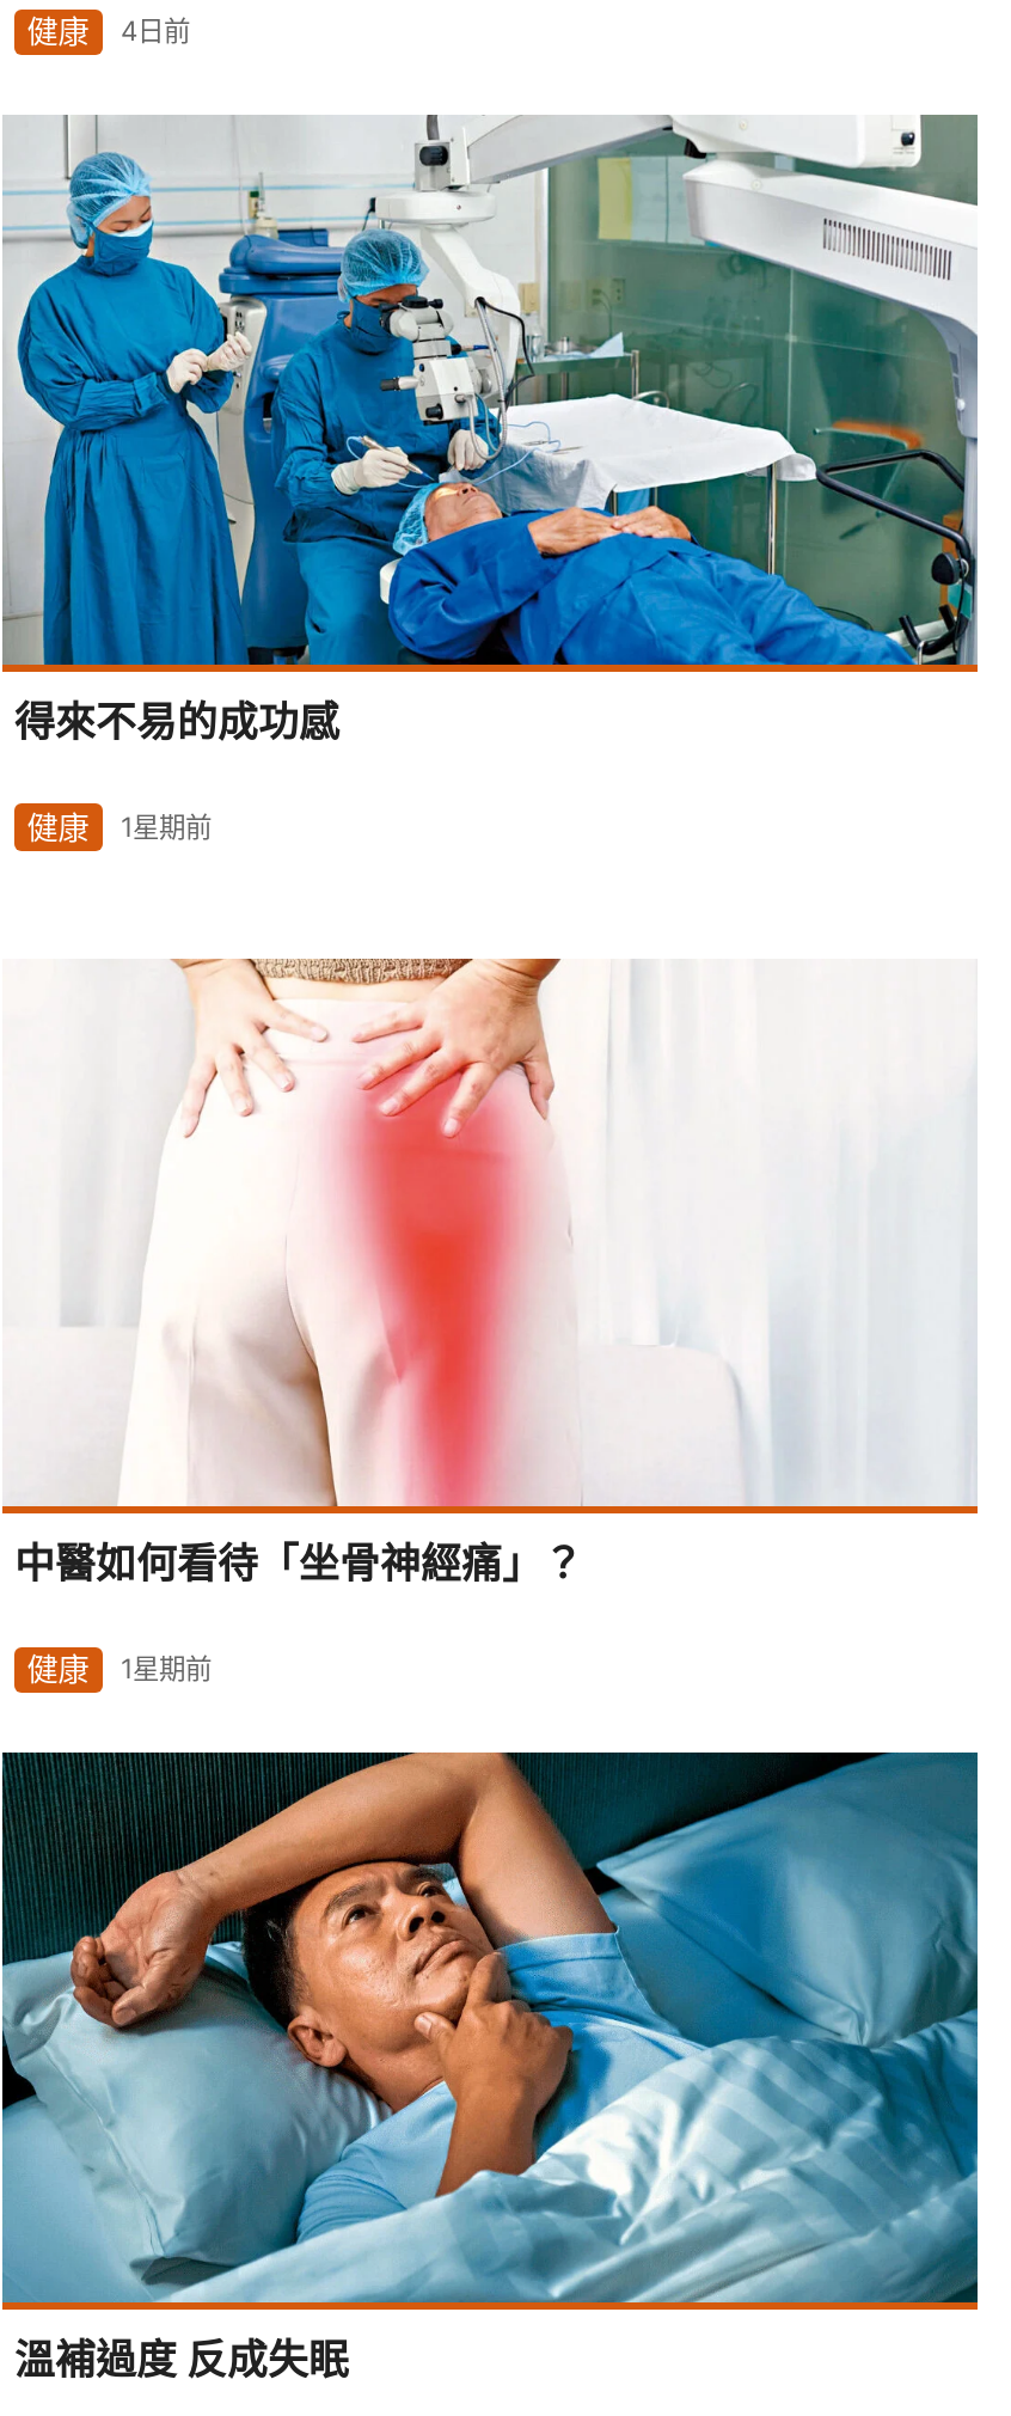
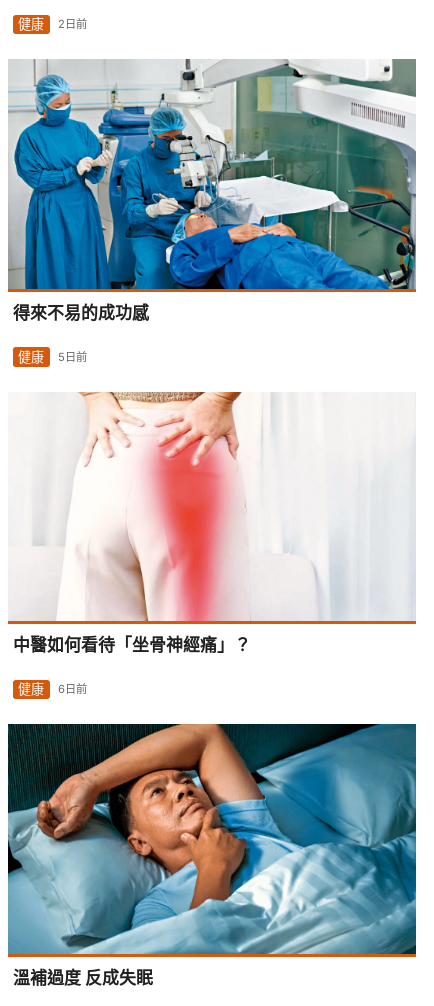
- 健康 4日前
+ 健康 2日前

- 健康 1星期前
+ 健康 5日前

- 健康 1星期前
+ 健康 6日前
